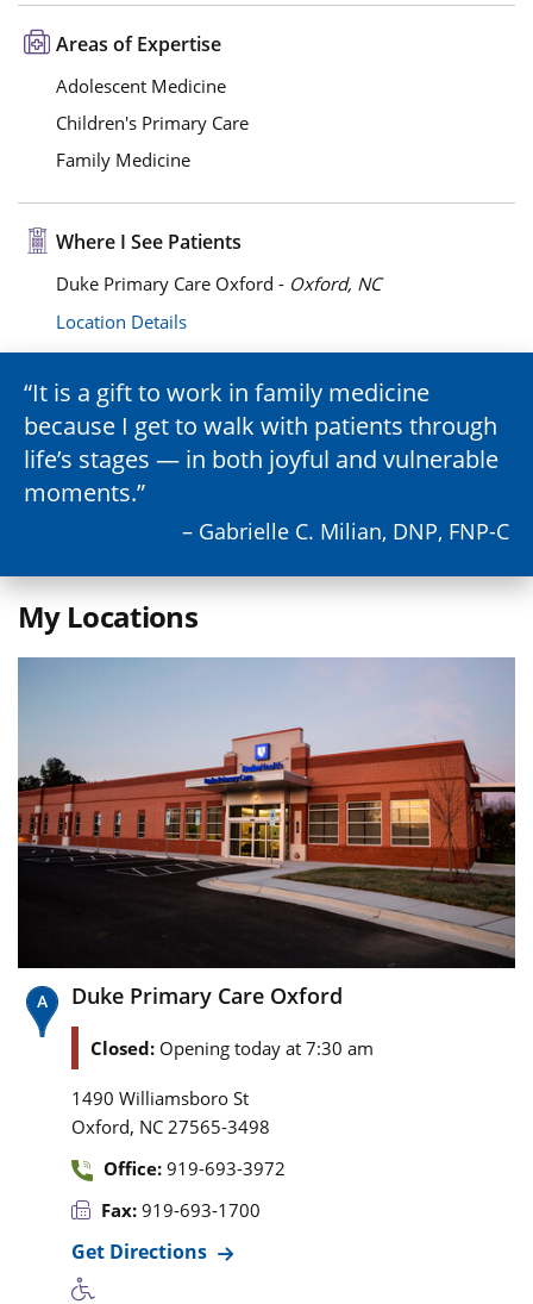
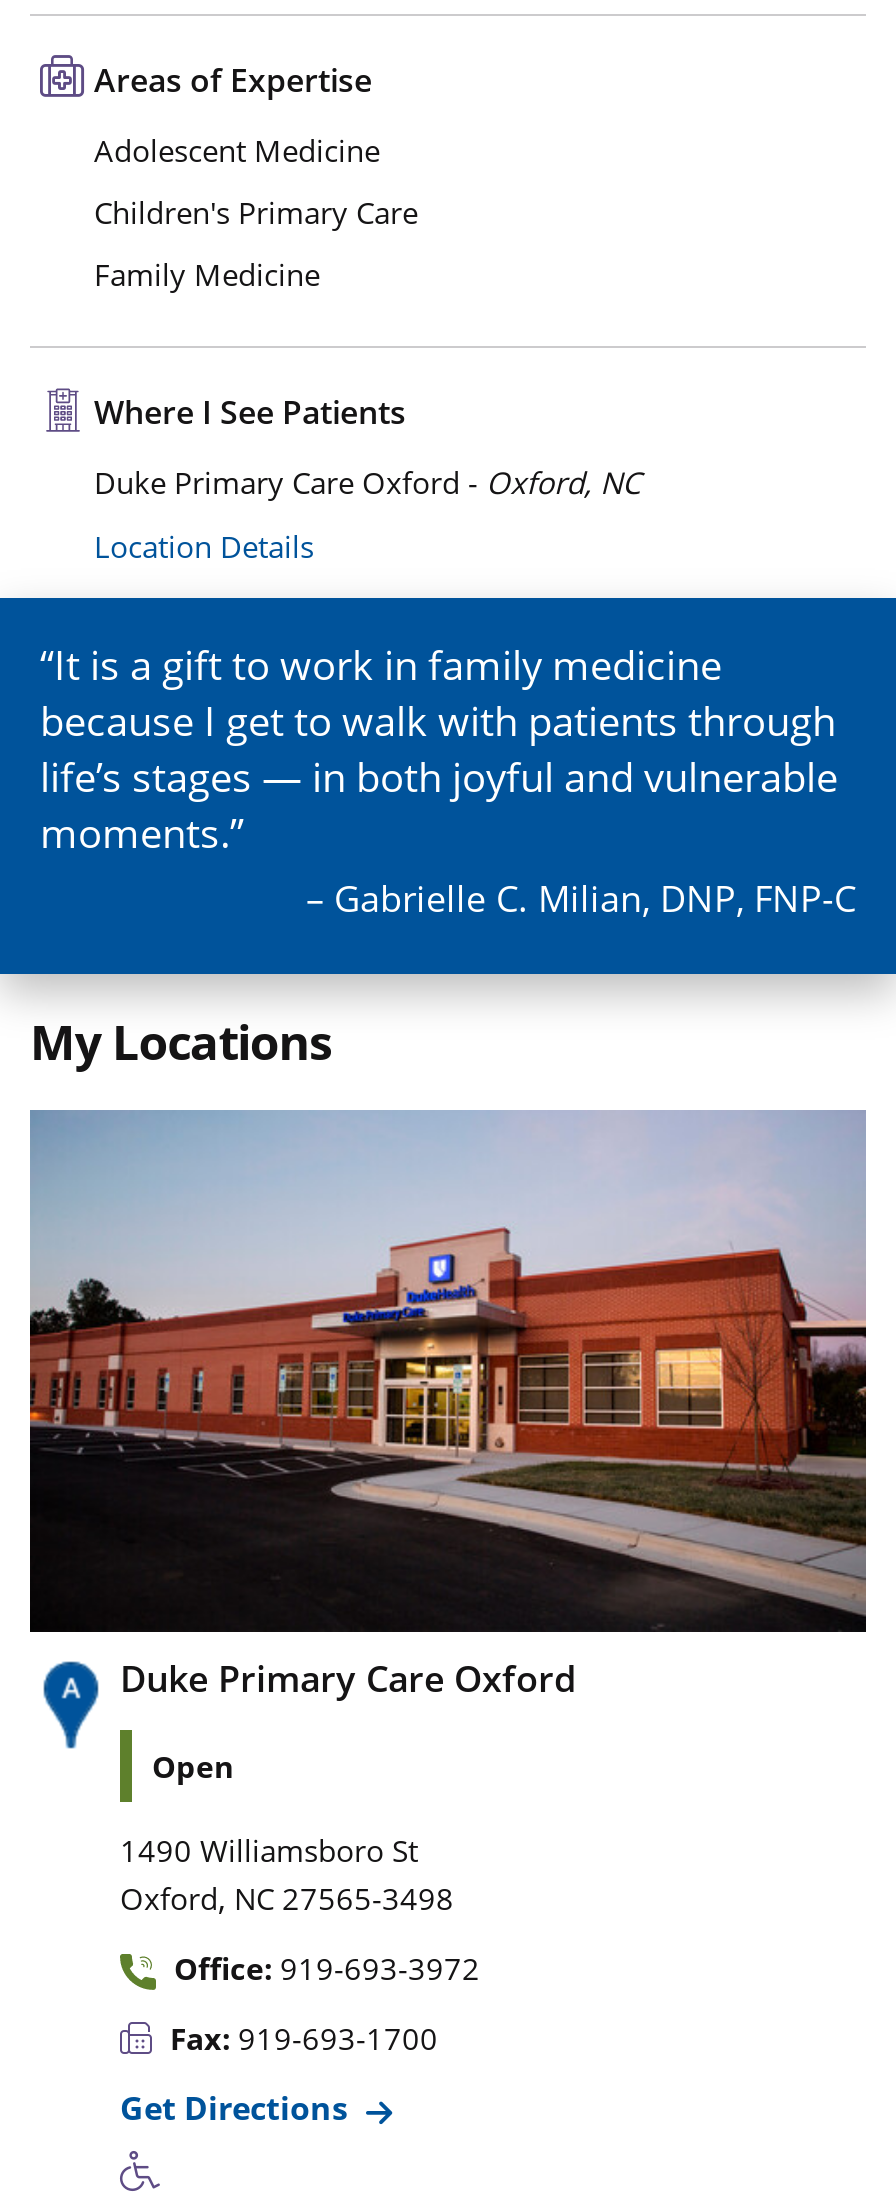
- Closed: Opening today at 7:30 am
+ Open
